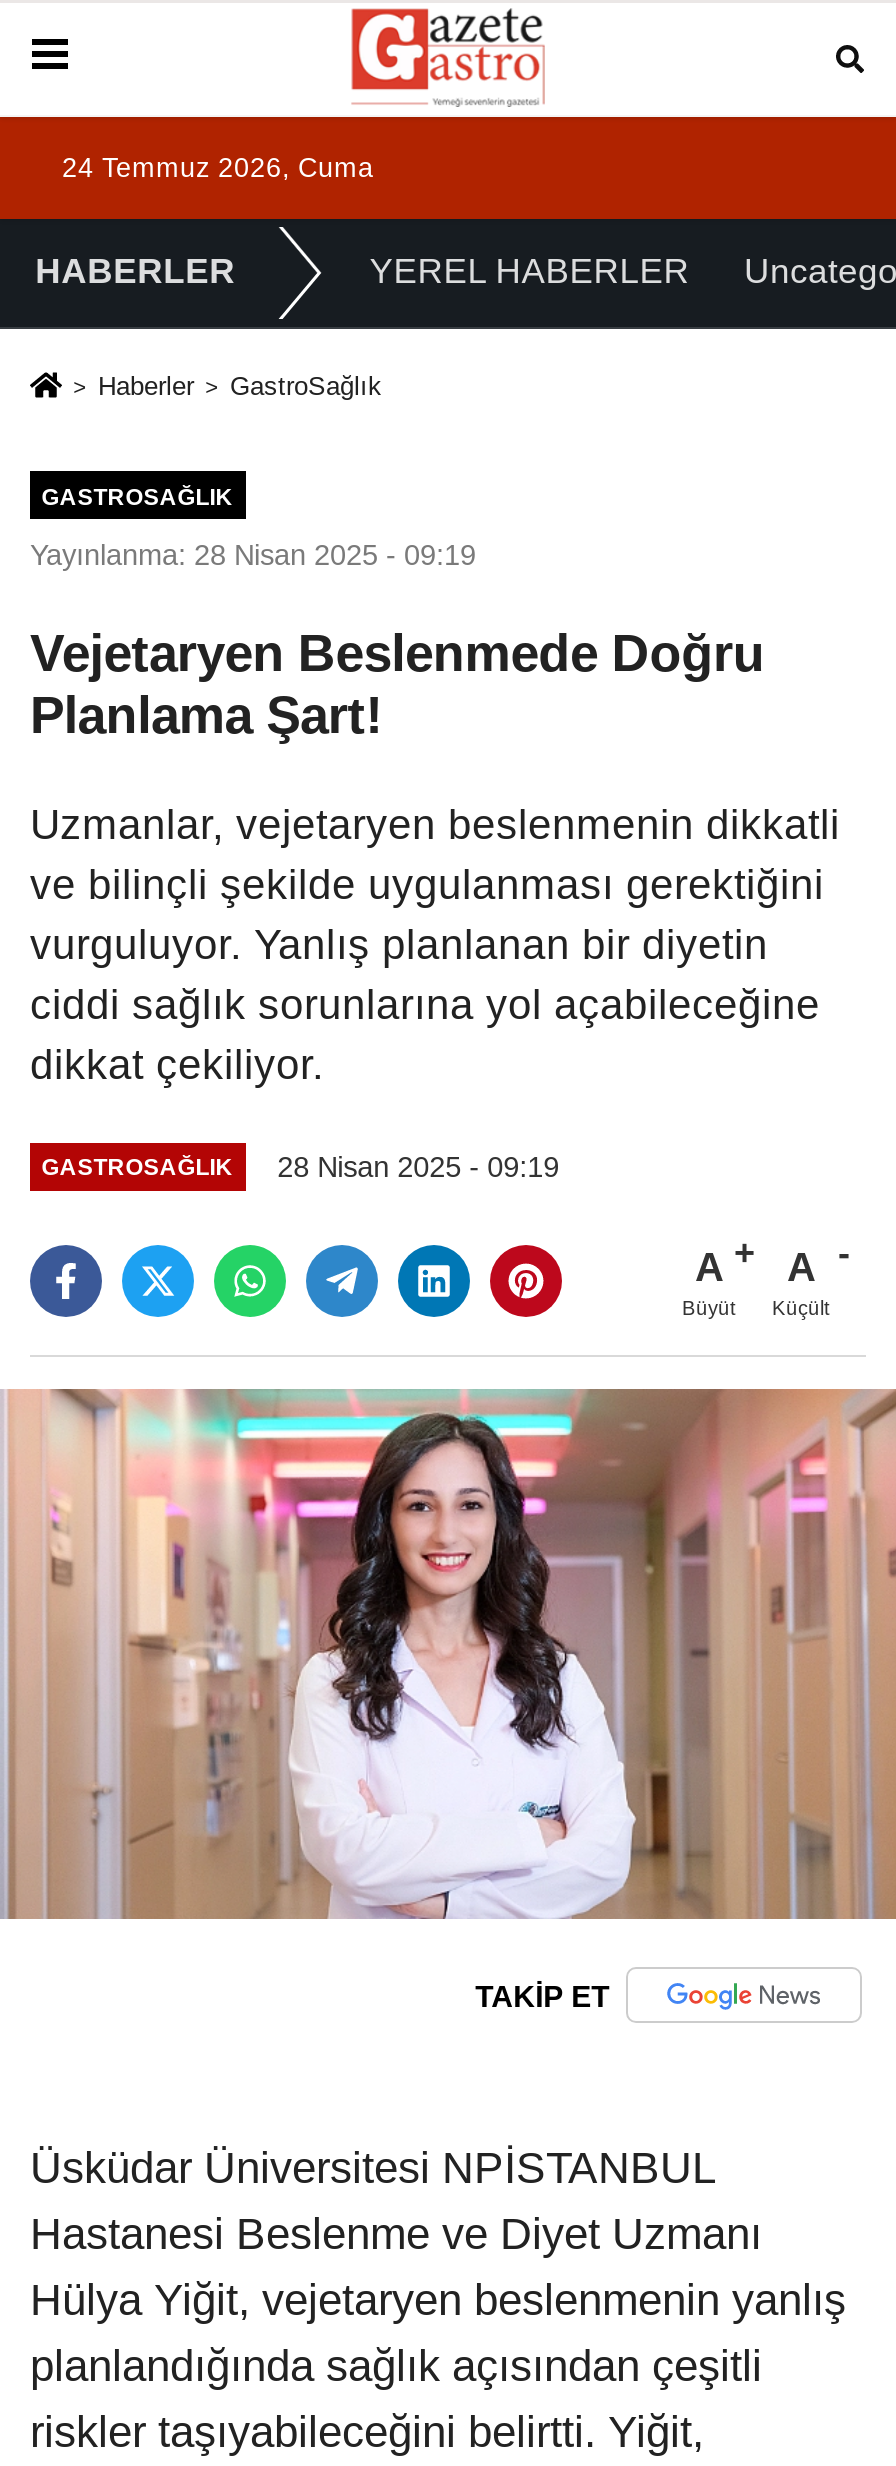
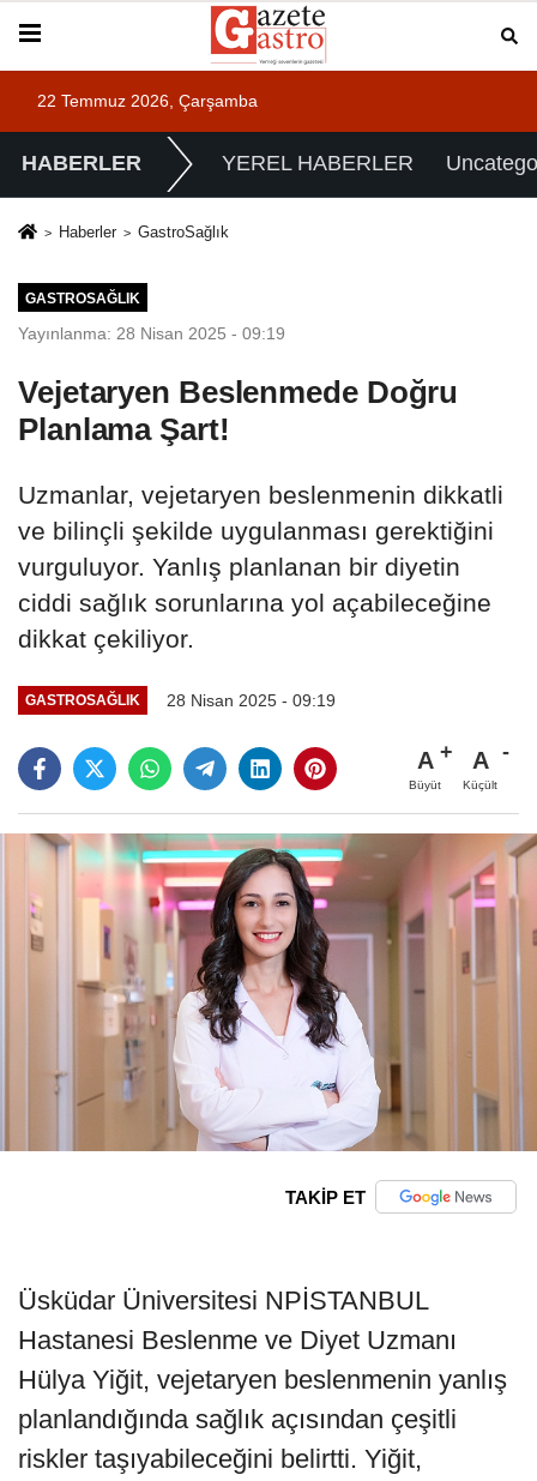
- 24 Temmuz 2026, Cuma
+ 22 Temmuz 2026, Çarşamba
